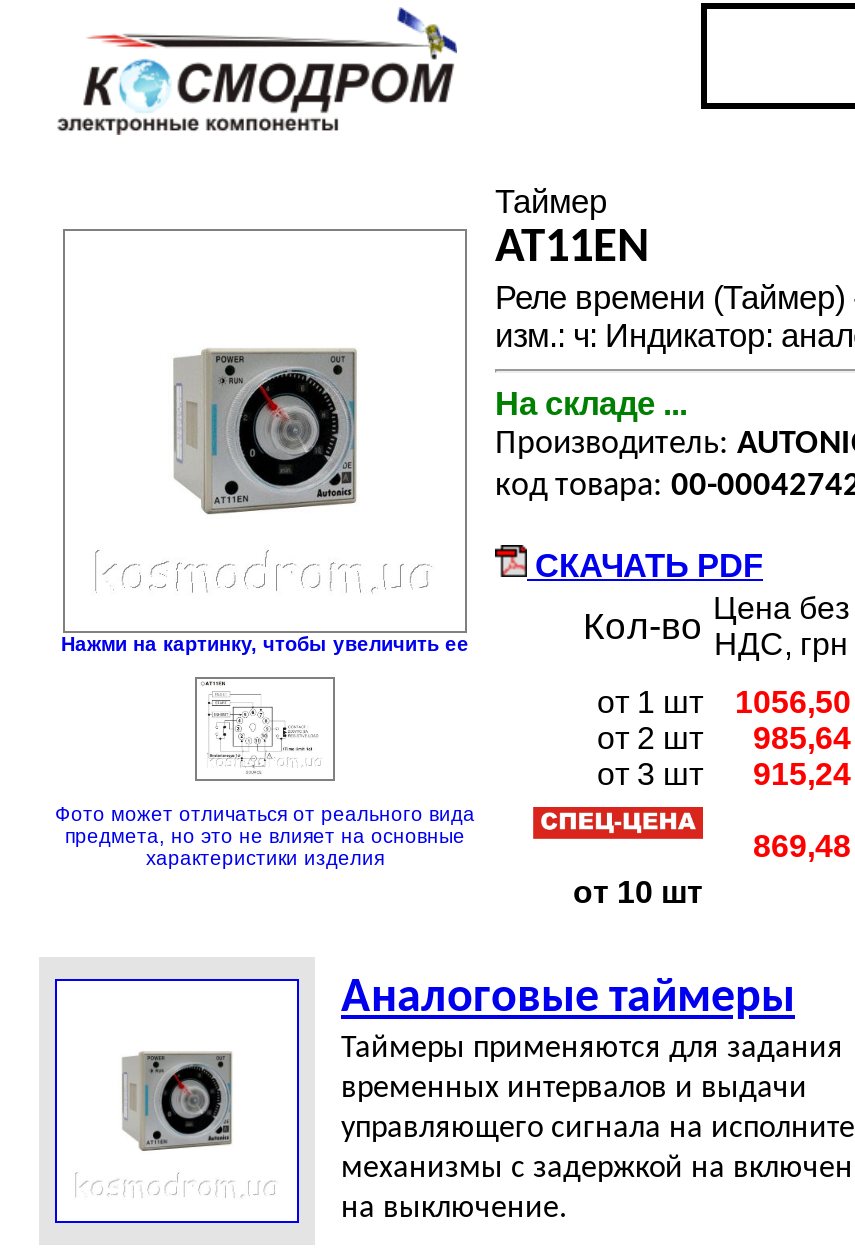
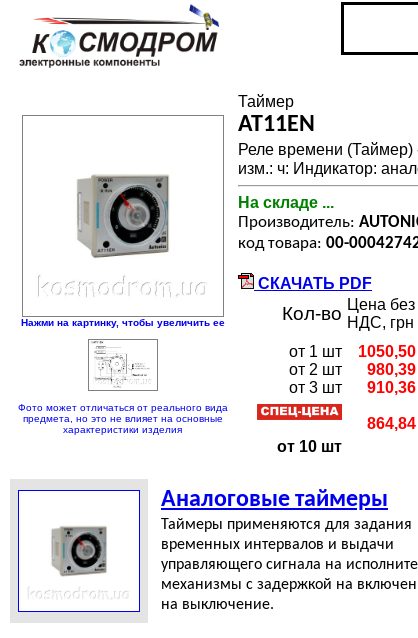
- от 1 шт 1056,50
+ от 1 шт 1050,50

- от 2 шт 985,64
+ от 2 шт 980,39

- 915,24
+ 910,36

- 869,48
+ 864,84
